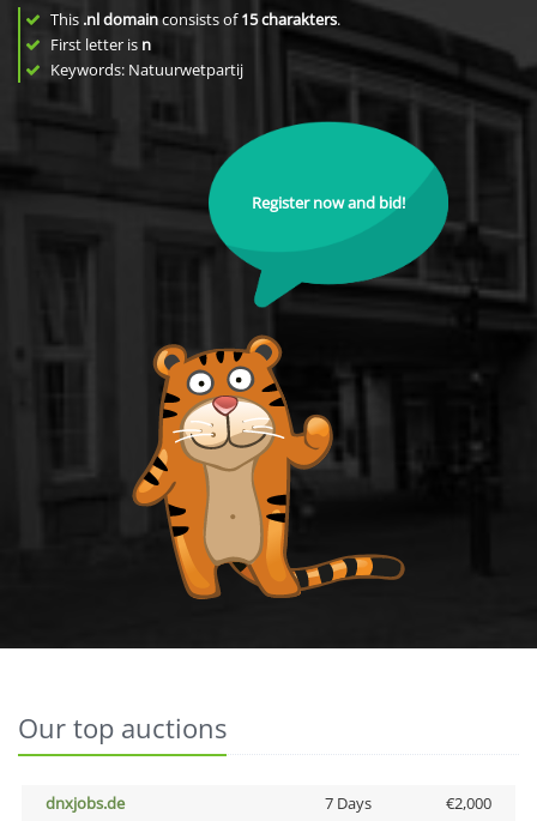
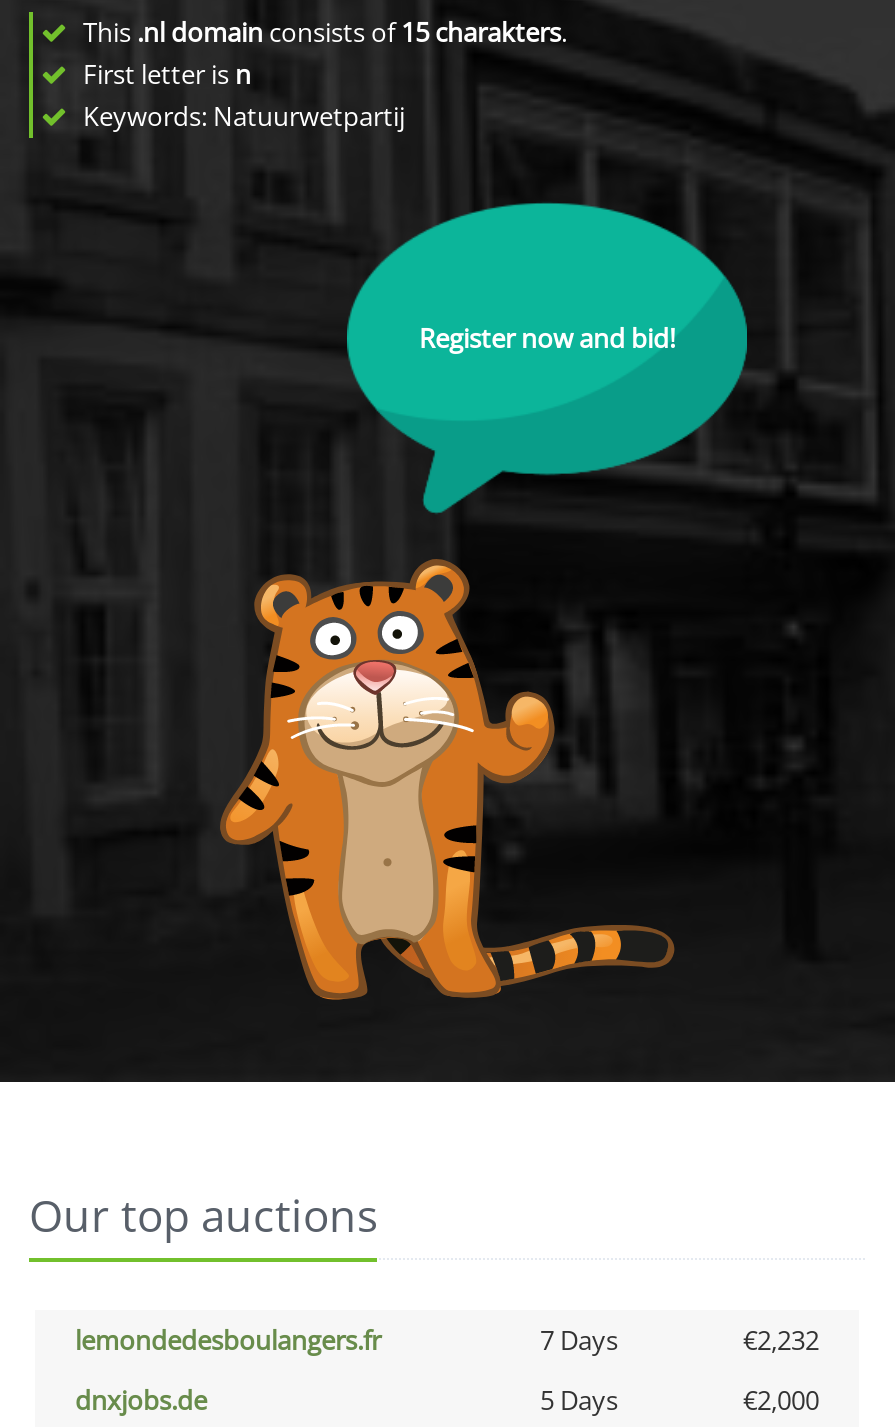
+ lemondedesboulangers.fr
+ 7 Days
+ €2,232

- 7 Days
+ 5 Days
